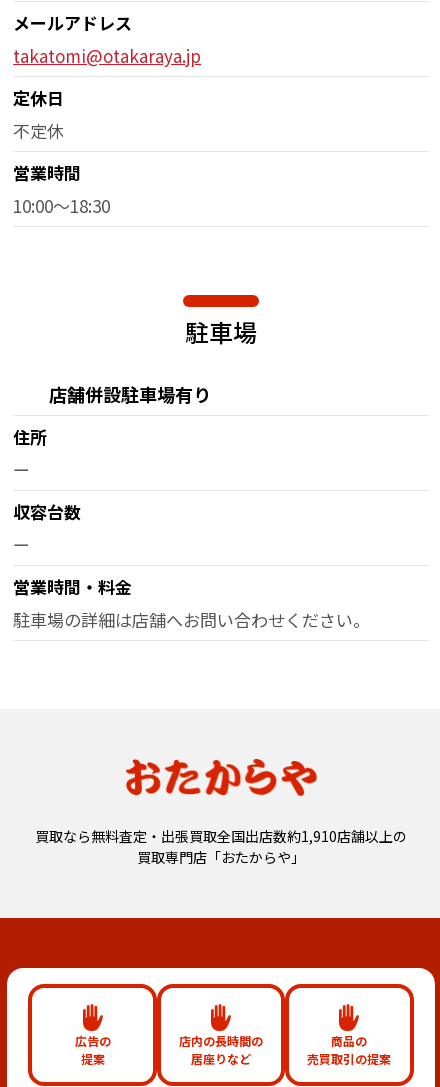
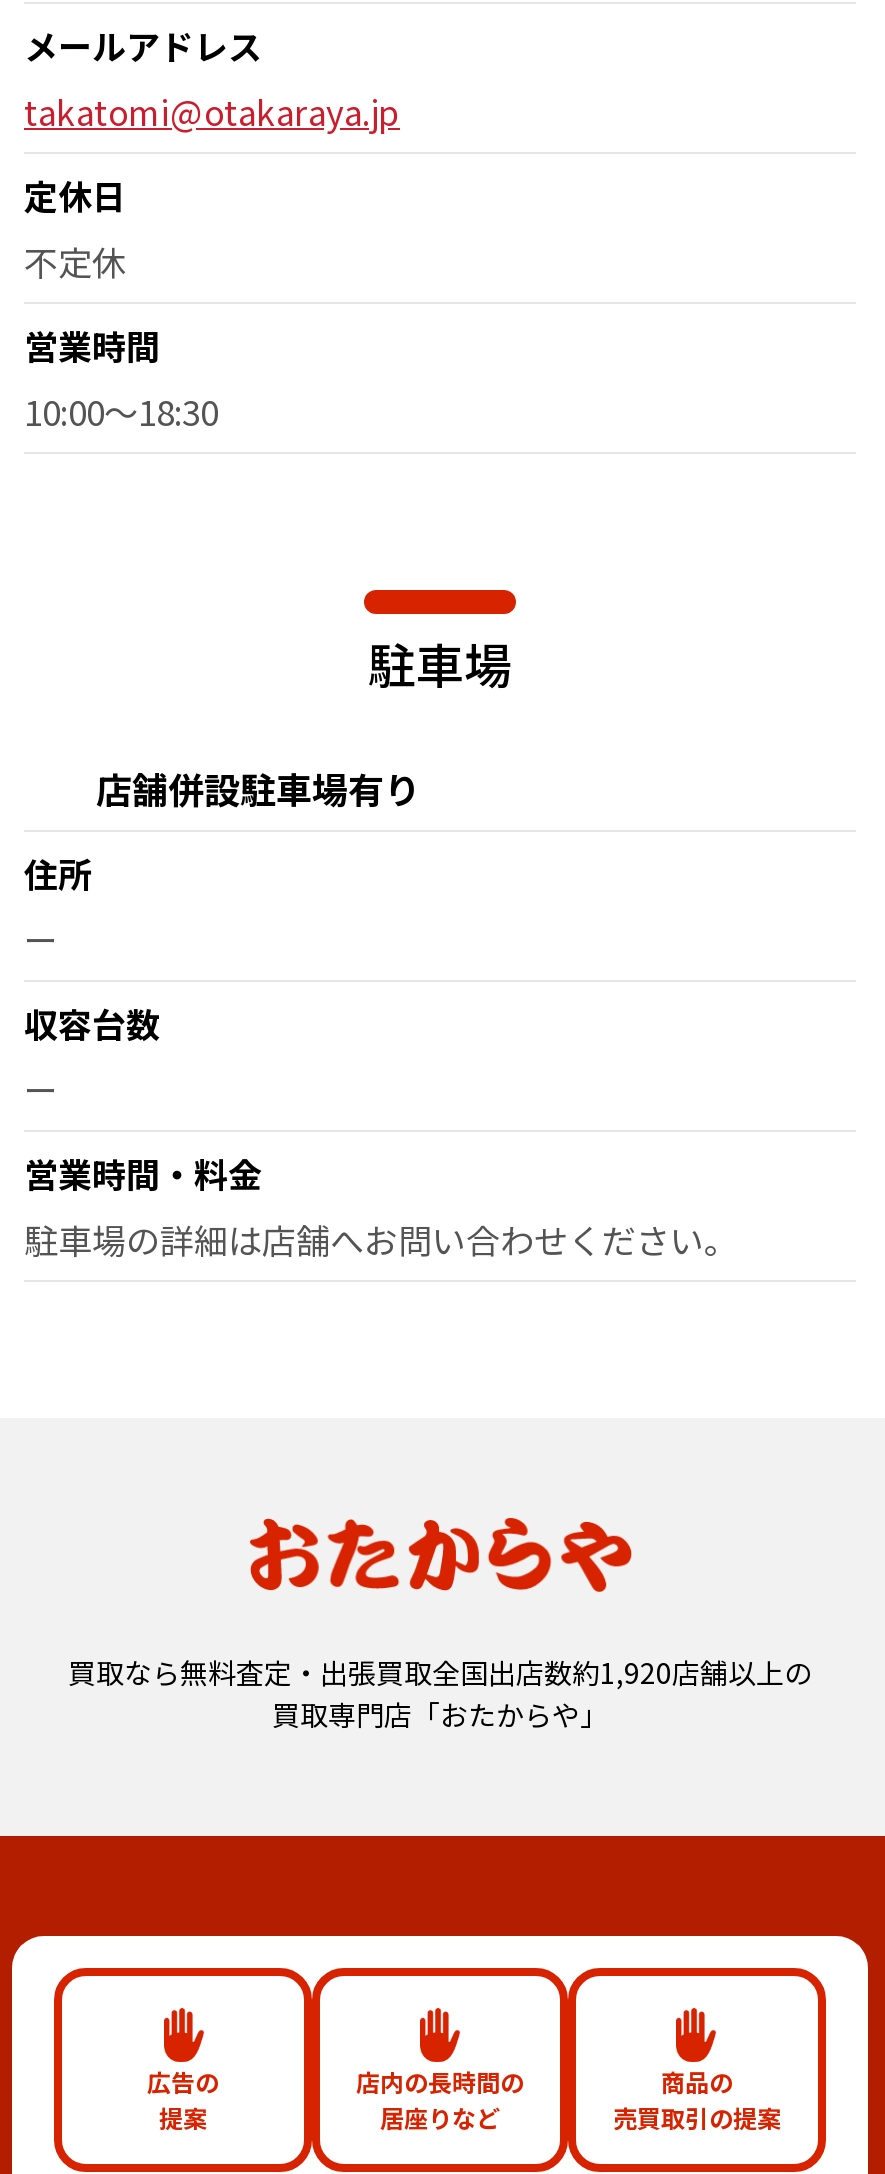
- 買取なら無料査定・出張買取全国出店数約1,910店舗以上の
+ 買取なら無料査定・出張買取全国出店数約1,920店舗以上の
